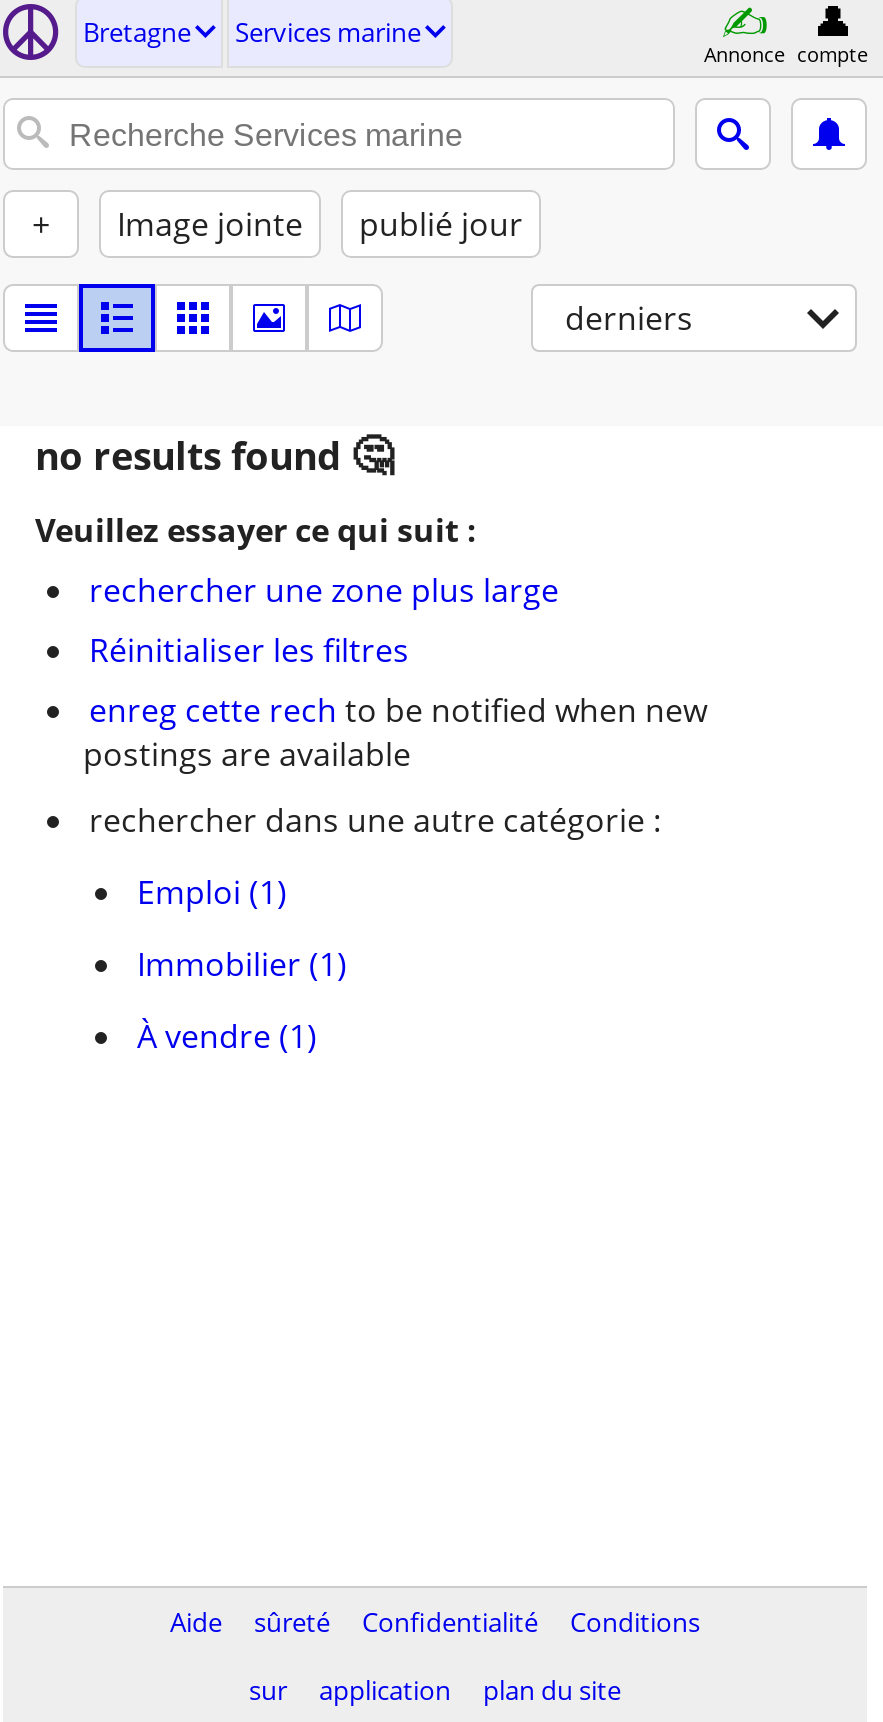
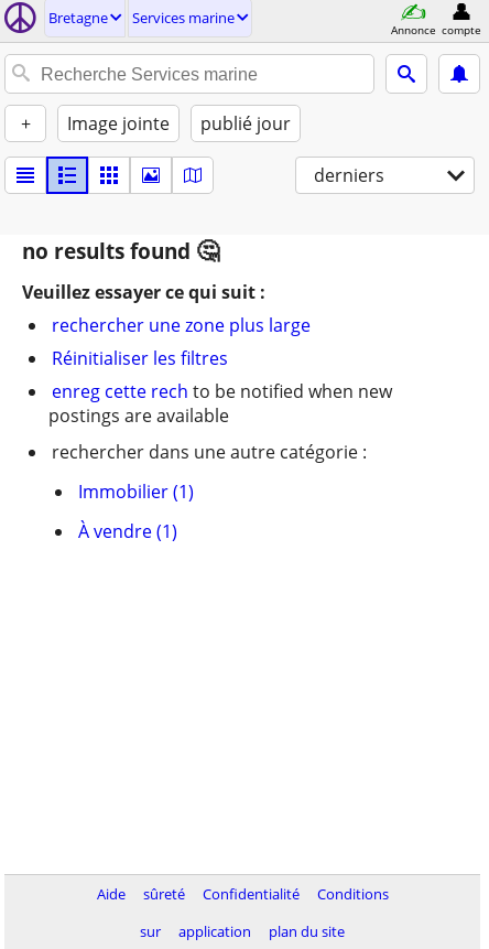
- Emploi (1)

moved up: Immobilier (1) | À vendre (1)
